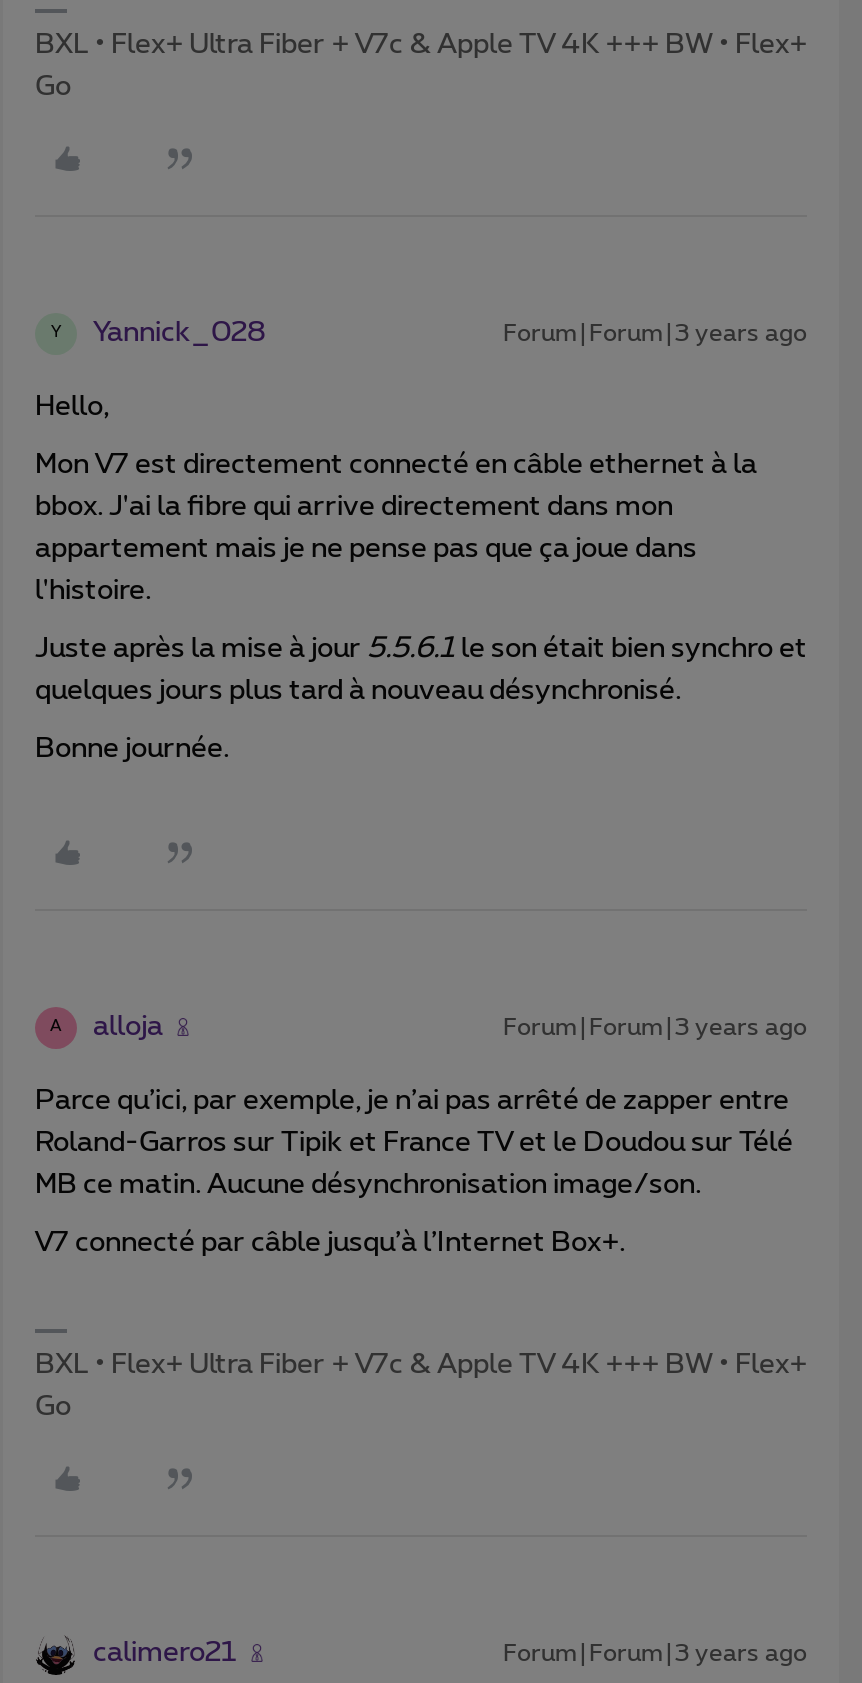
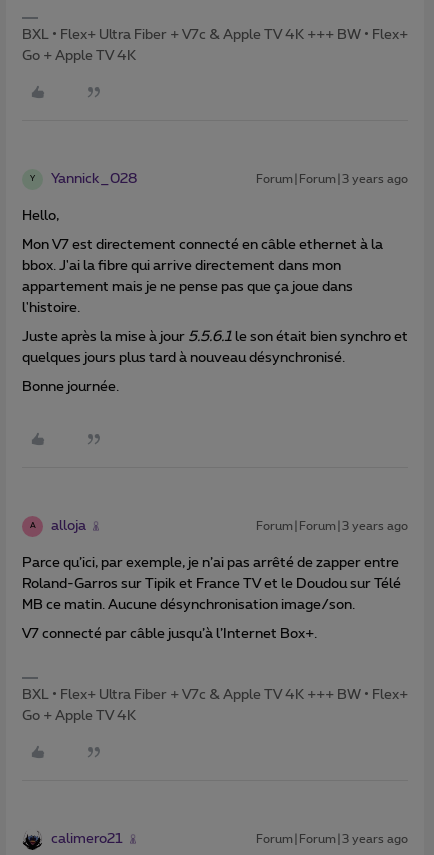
- Go
+ Go + Apple TV 4K

- Go
+ Go + Apple TV 4K
